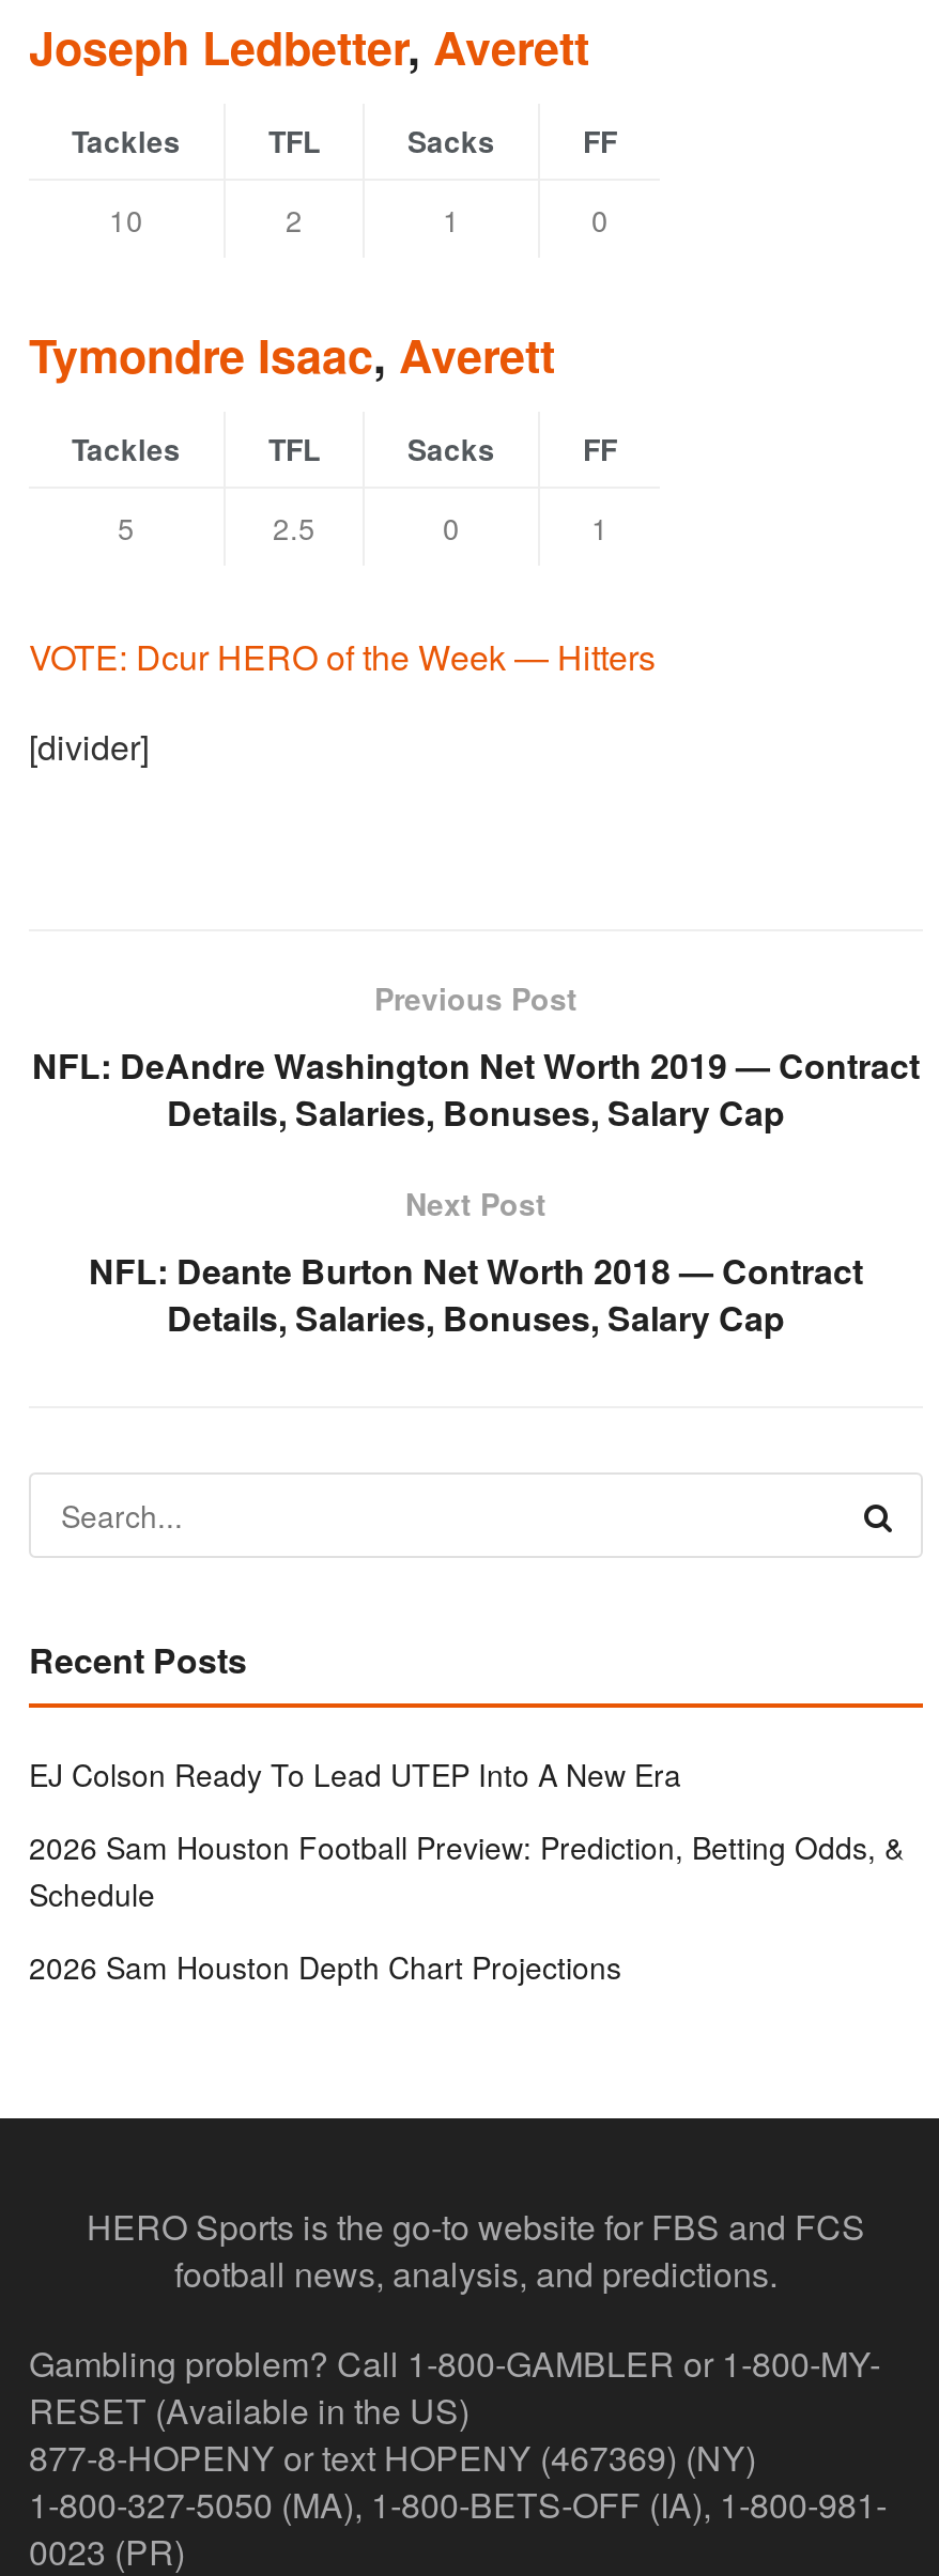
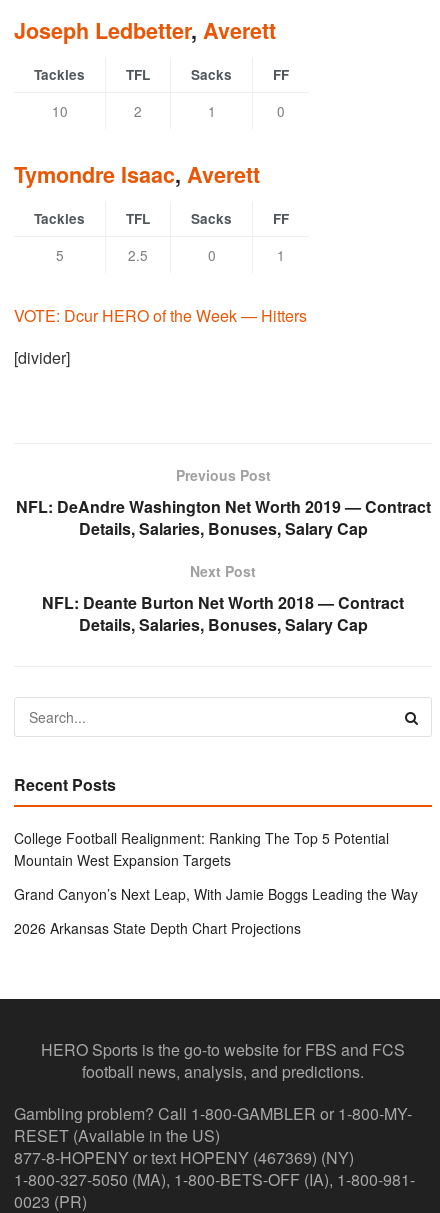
- EJ Colson Ready To Lead UTEP Into A New Era
+ College Football Realignment: Ranking The Top 5 Potential
+ Mountain West Expansion Targets

- 2026 Sam Houston Football Preview: Prediction, Betting Odds, &
- Schedule
+ Grand Canyon’s Next Leap, With Jamie Boggs Leading the Way

- 2026 Sam Houston Depth Chart Projections
+ 2026 Arkansas State Depth Chart Projections
